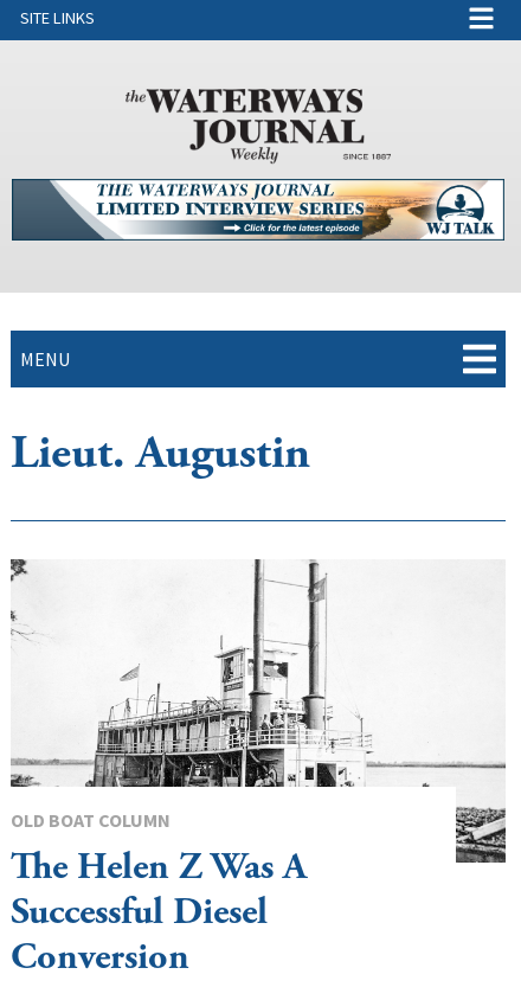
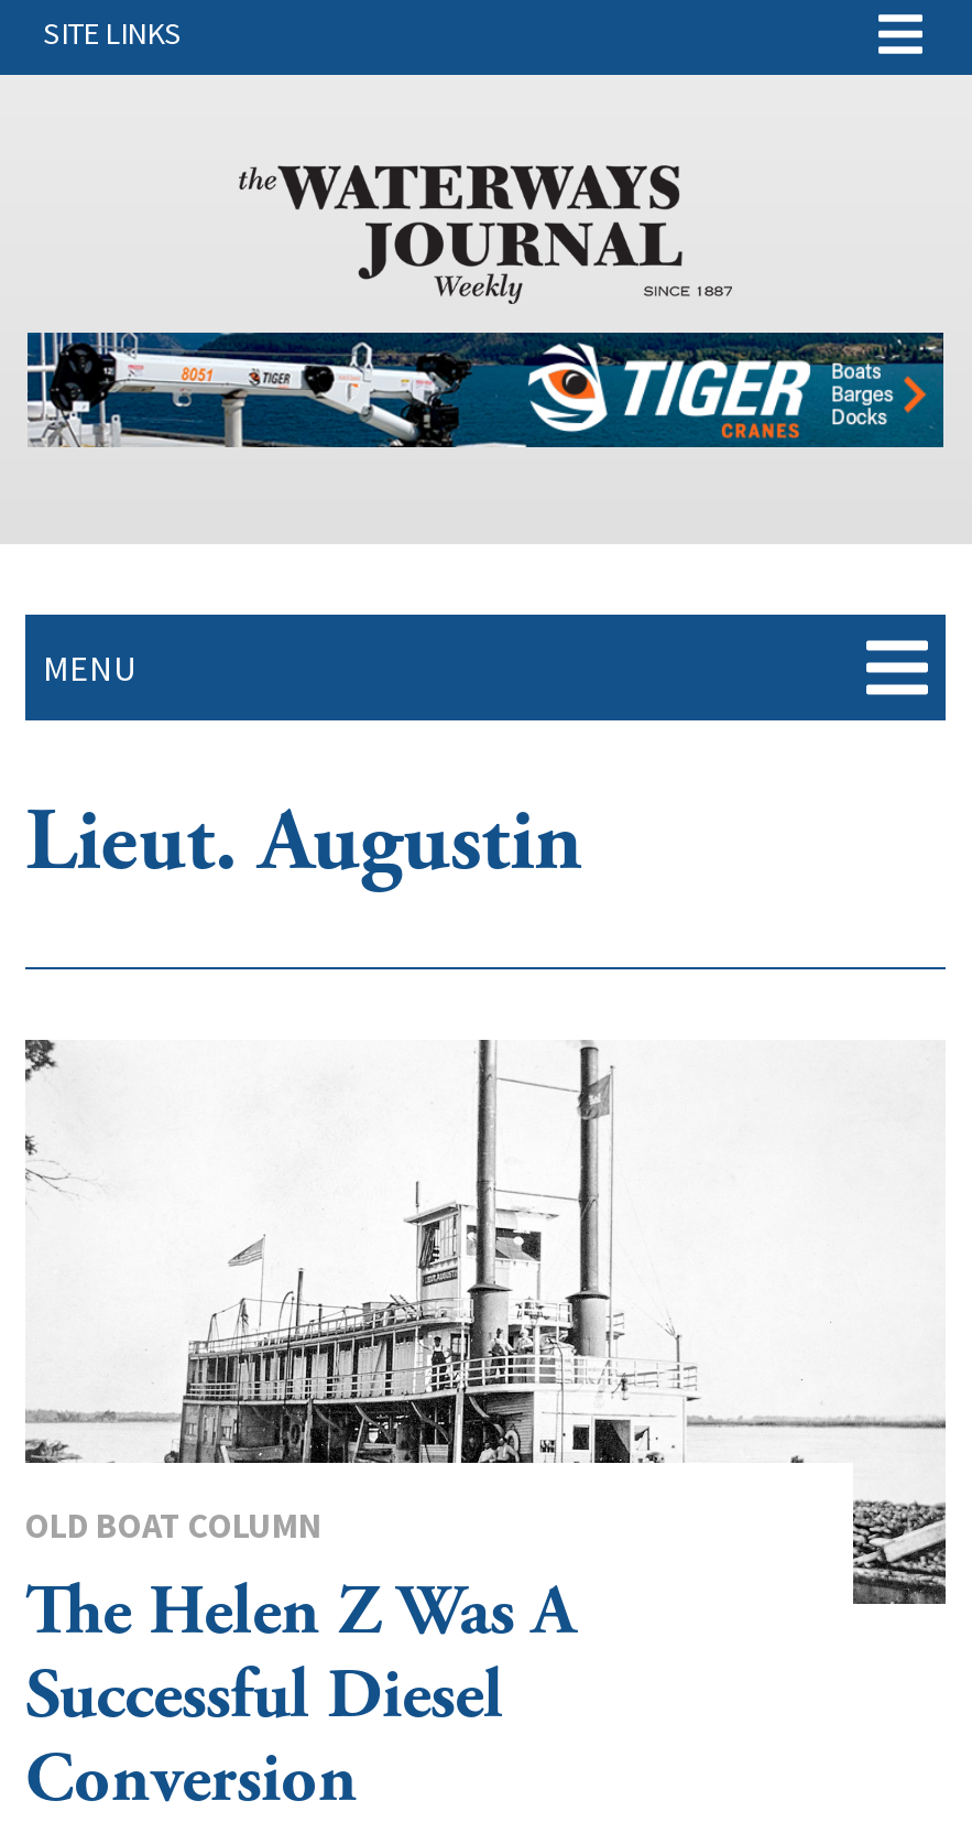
- [image]
+ [image]
